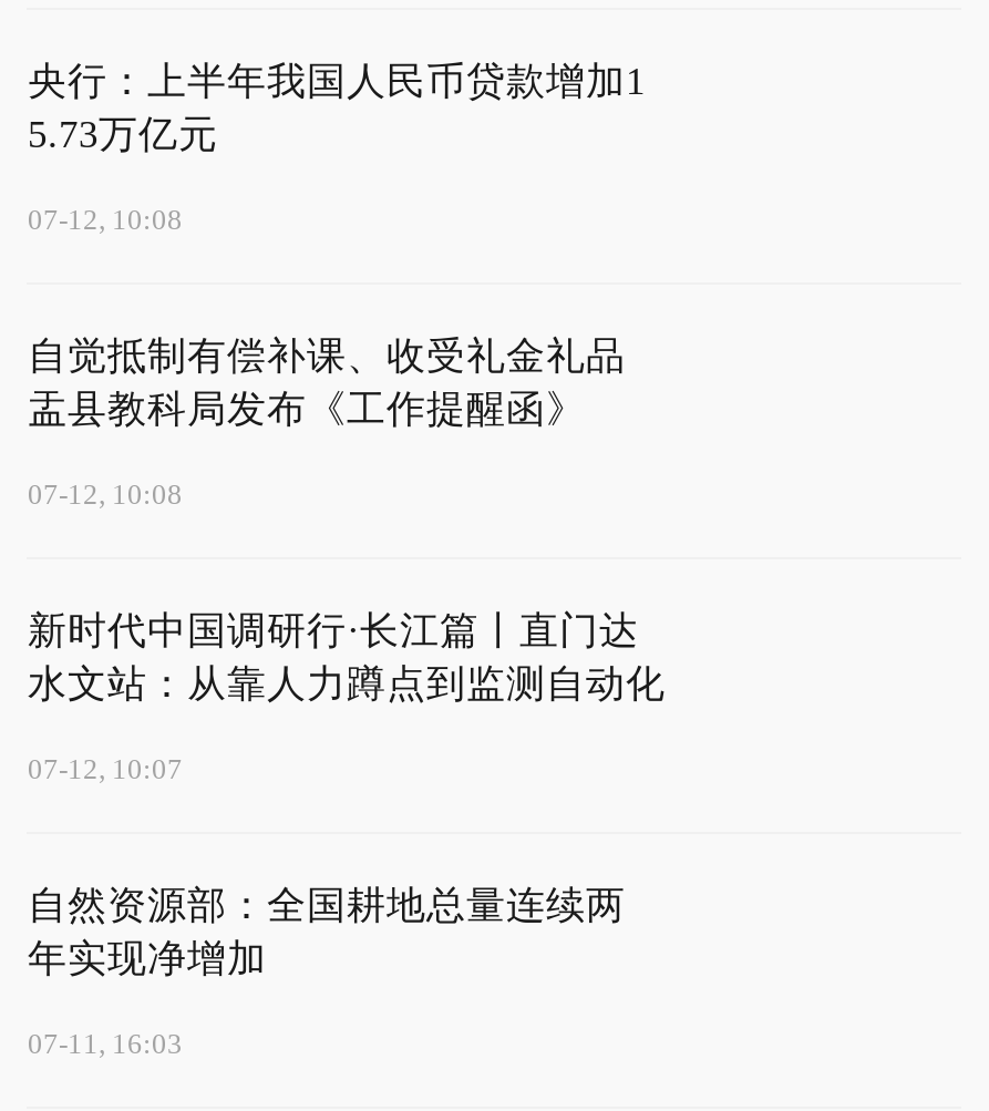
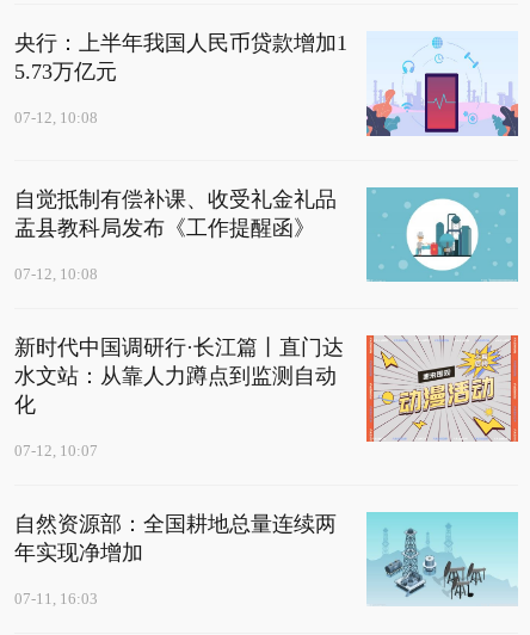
+ [image]

+ [image]

+ [image]

+ [image]
